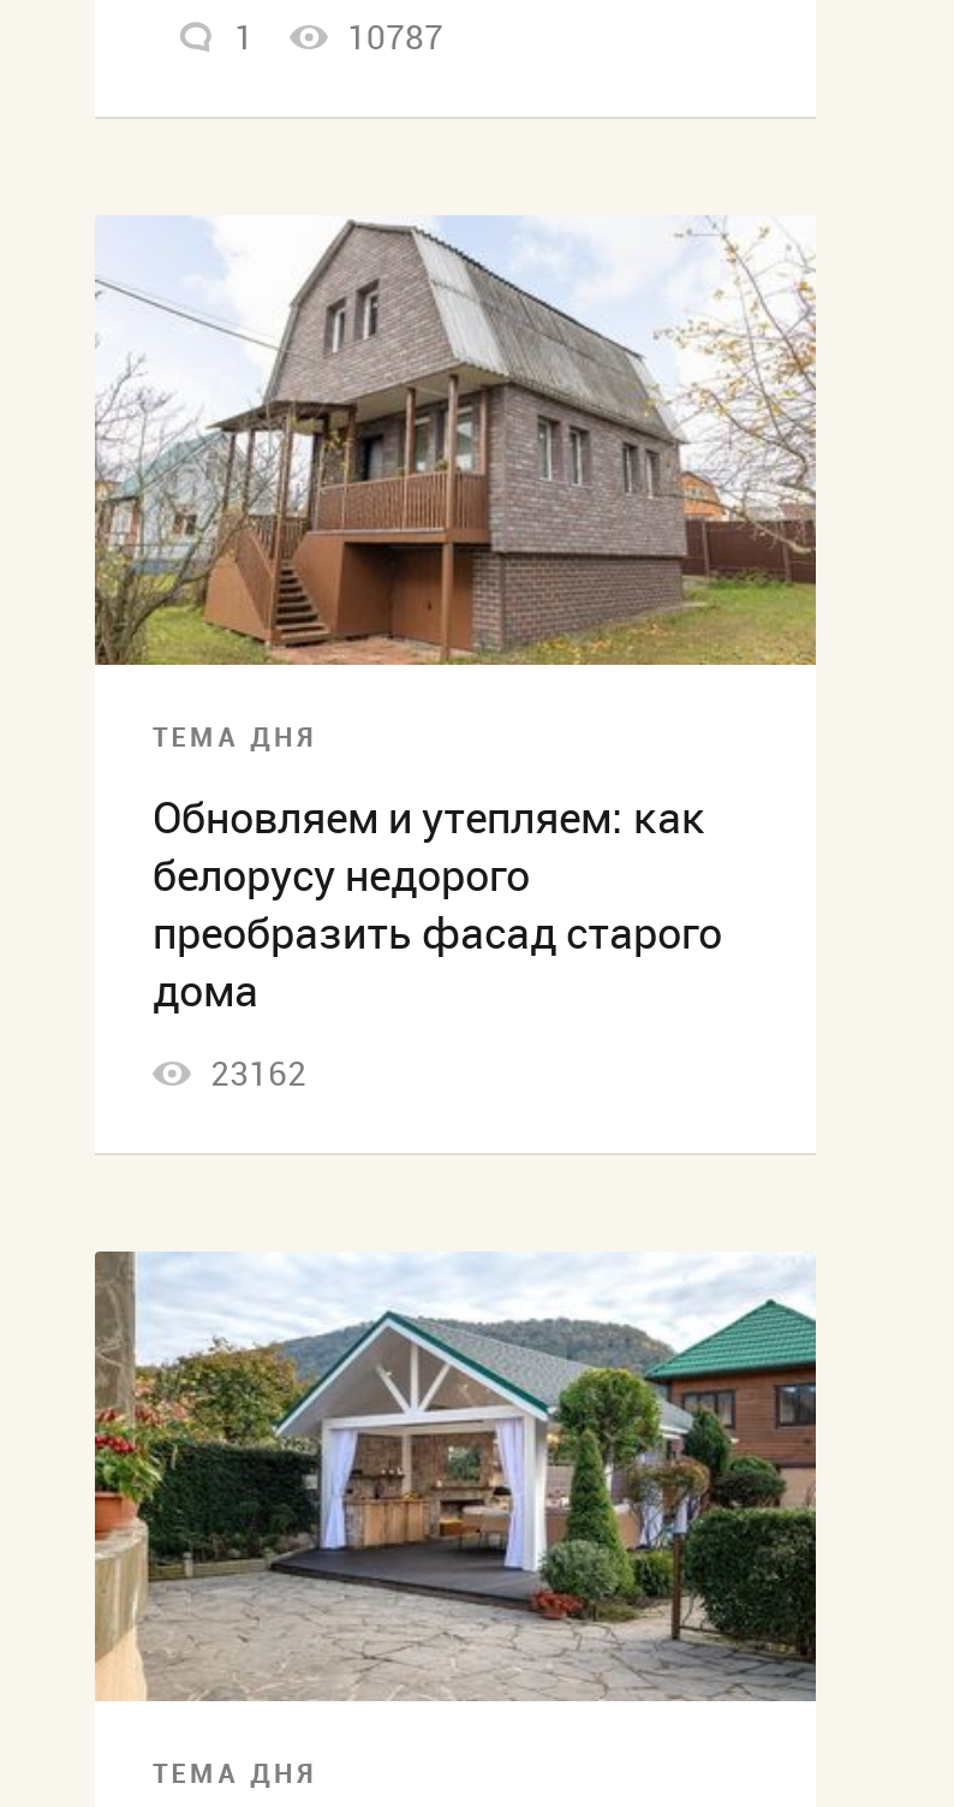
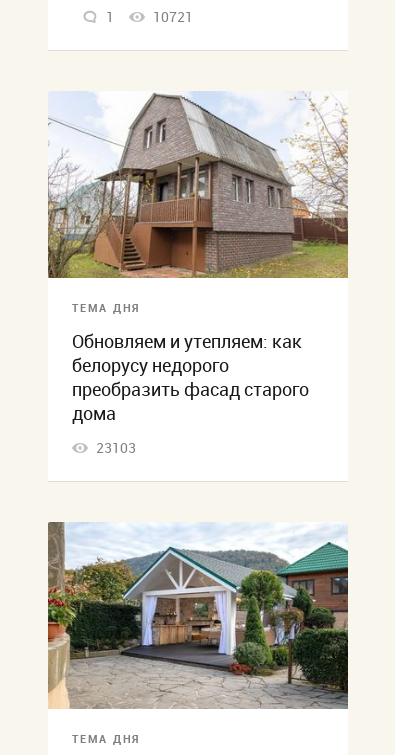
- 10787
+ 10721

- 23162
+ 23103
